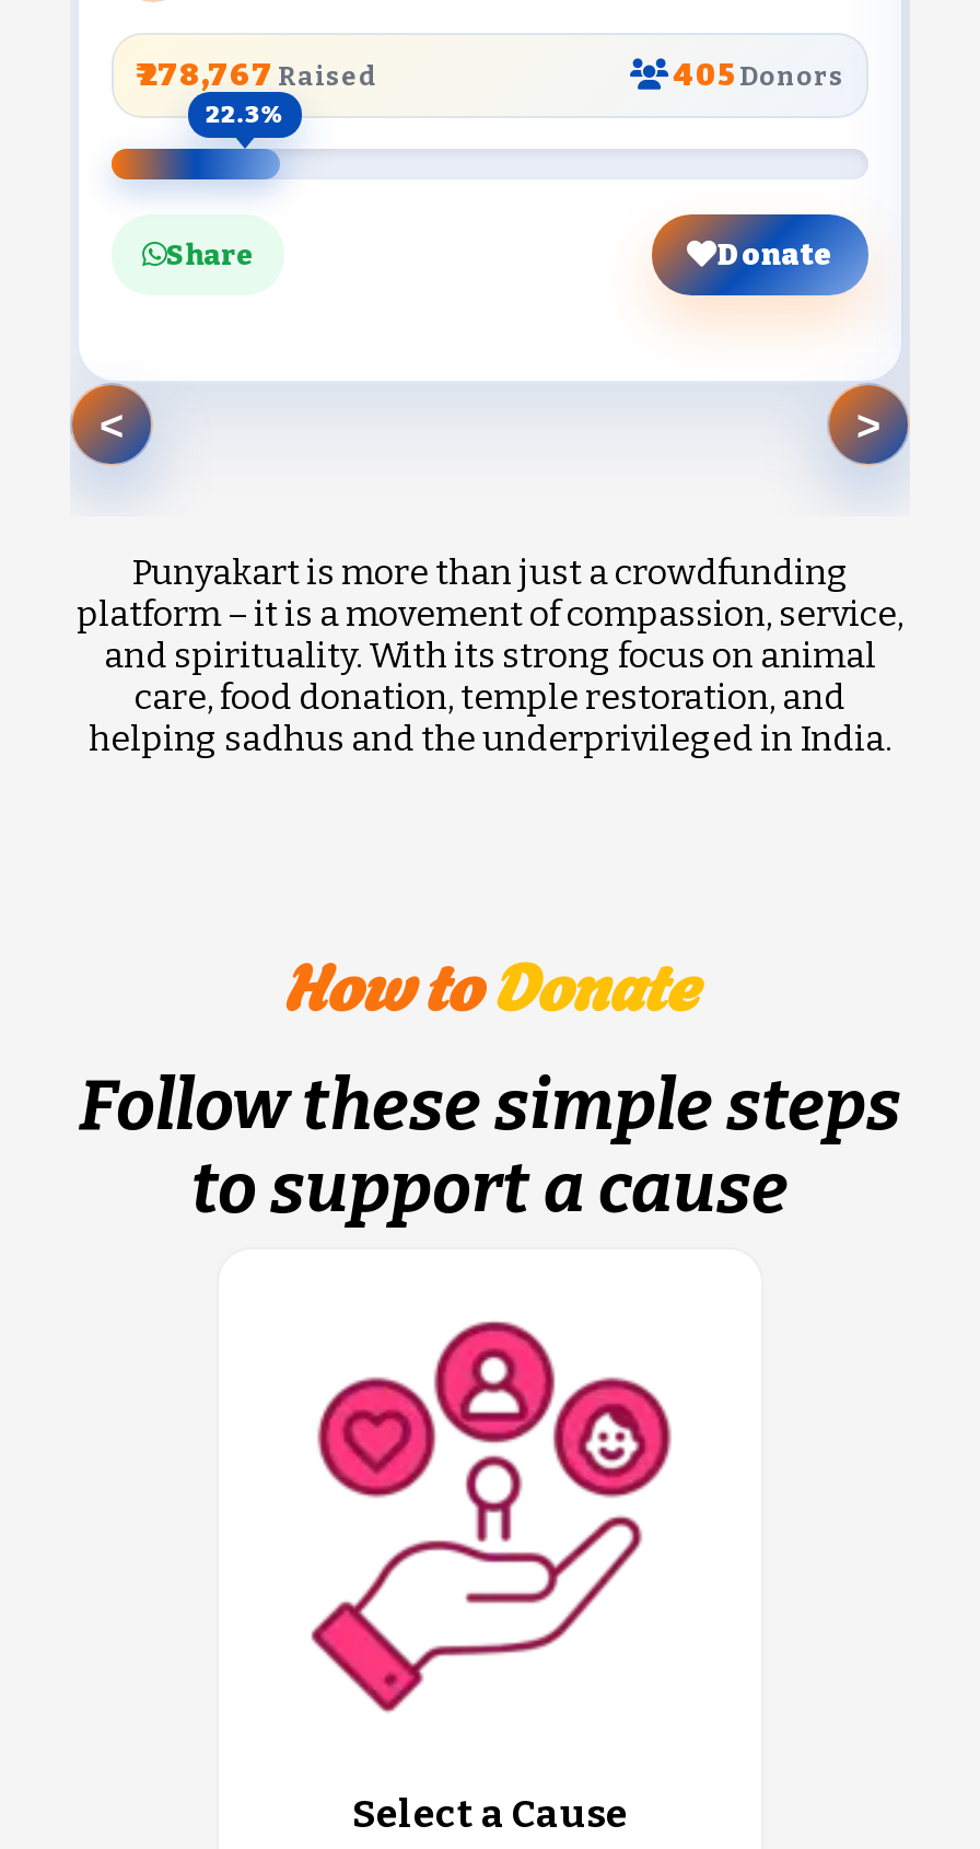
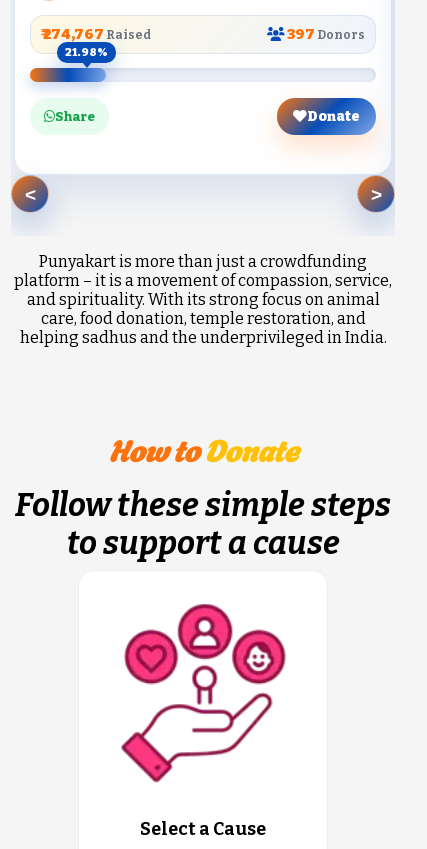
- ₹ 278,767 Raised
+ ₹ 274,767 Raised

- 405 Donors
+ 397 Donors

- 22.3%
+ 21.98%
